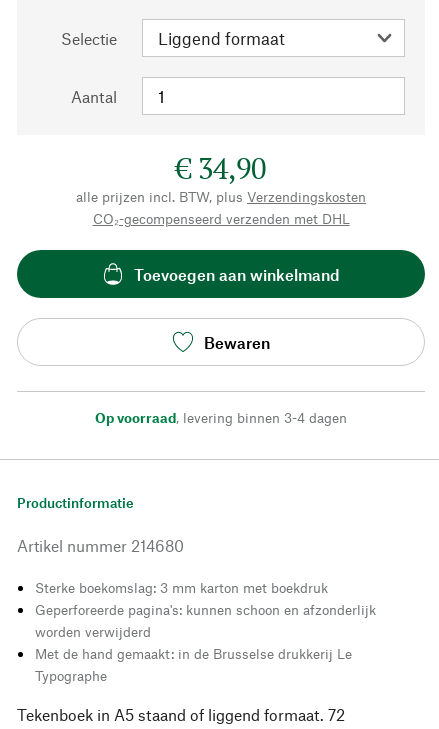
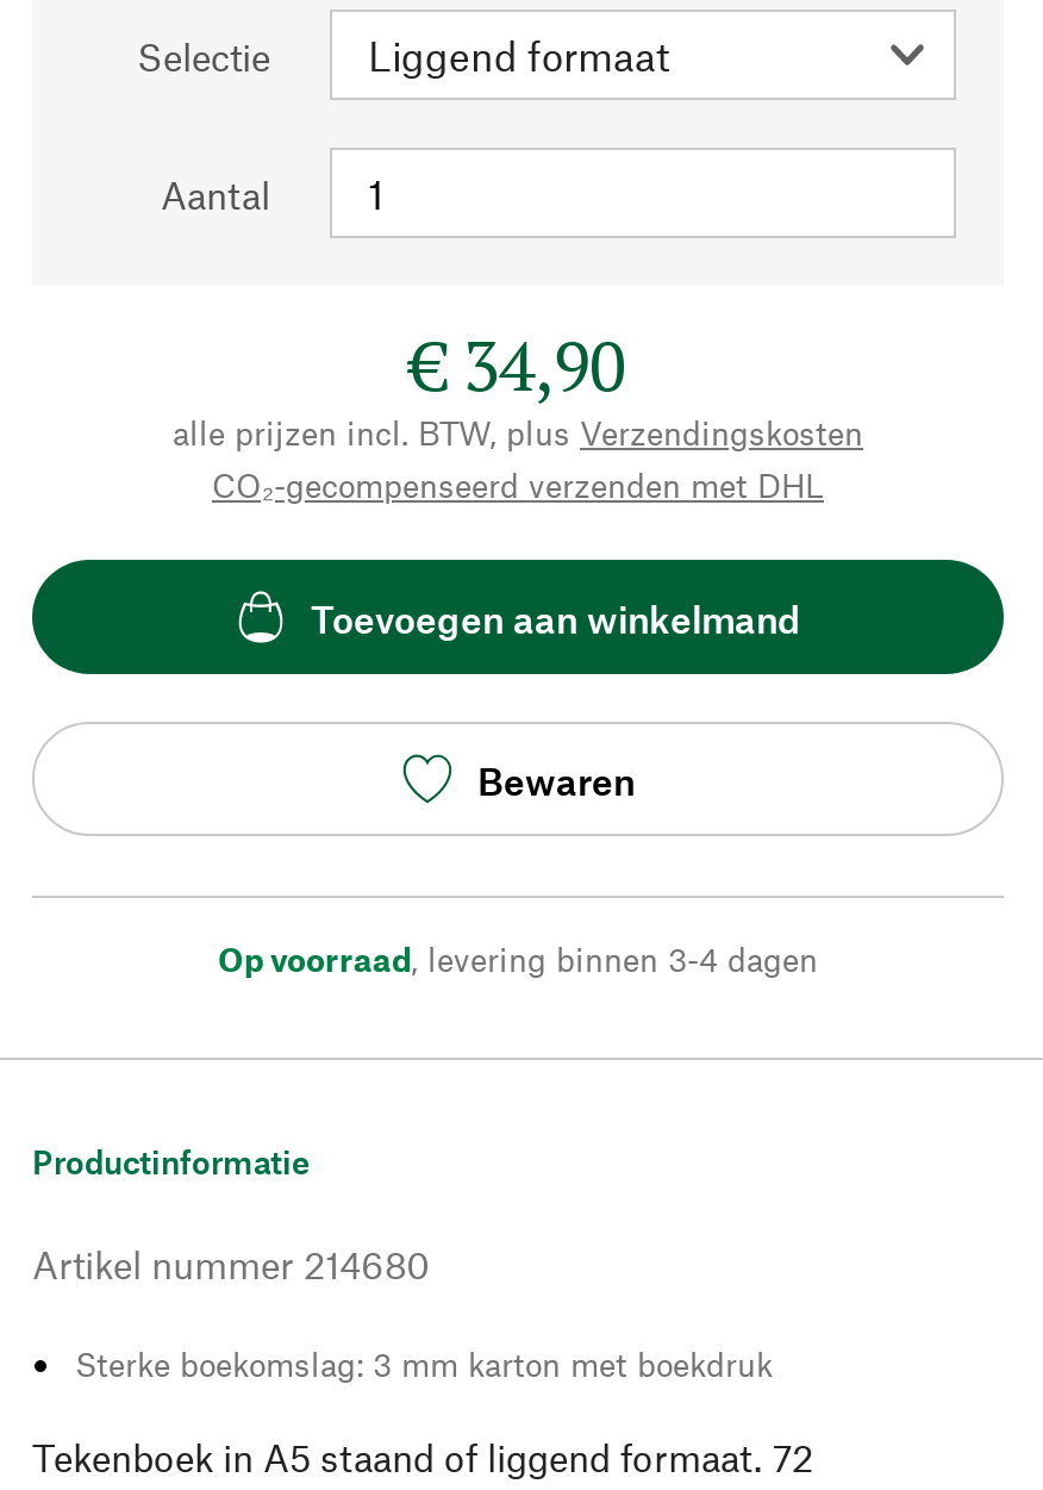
- Geperforeerde pagina's: kunnen schoon en afzonderlijk
- worden verwijderd
- Met de hand gemaakt: in de Brusselse drukkerij Le
- Typographe
